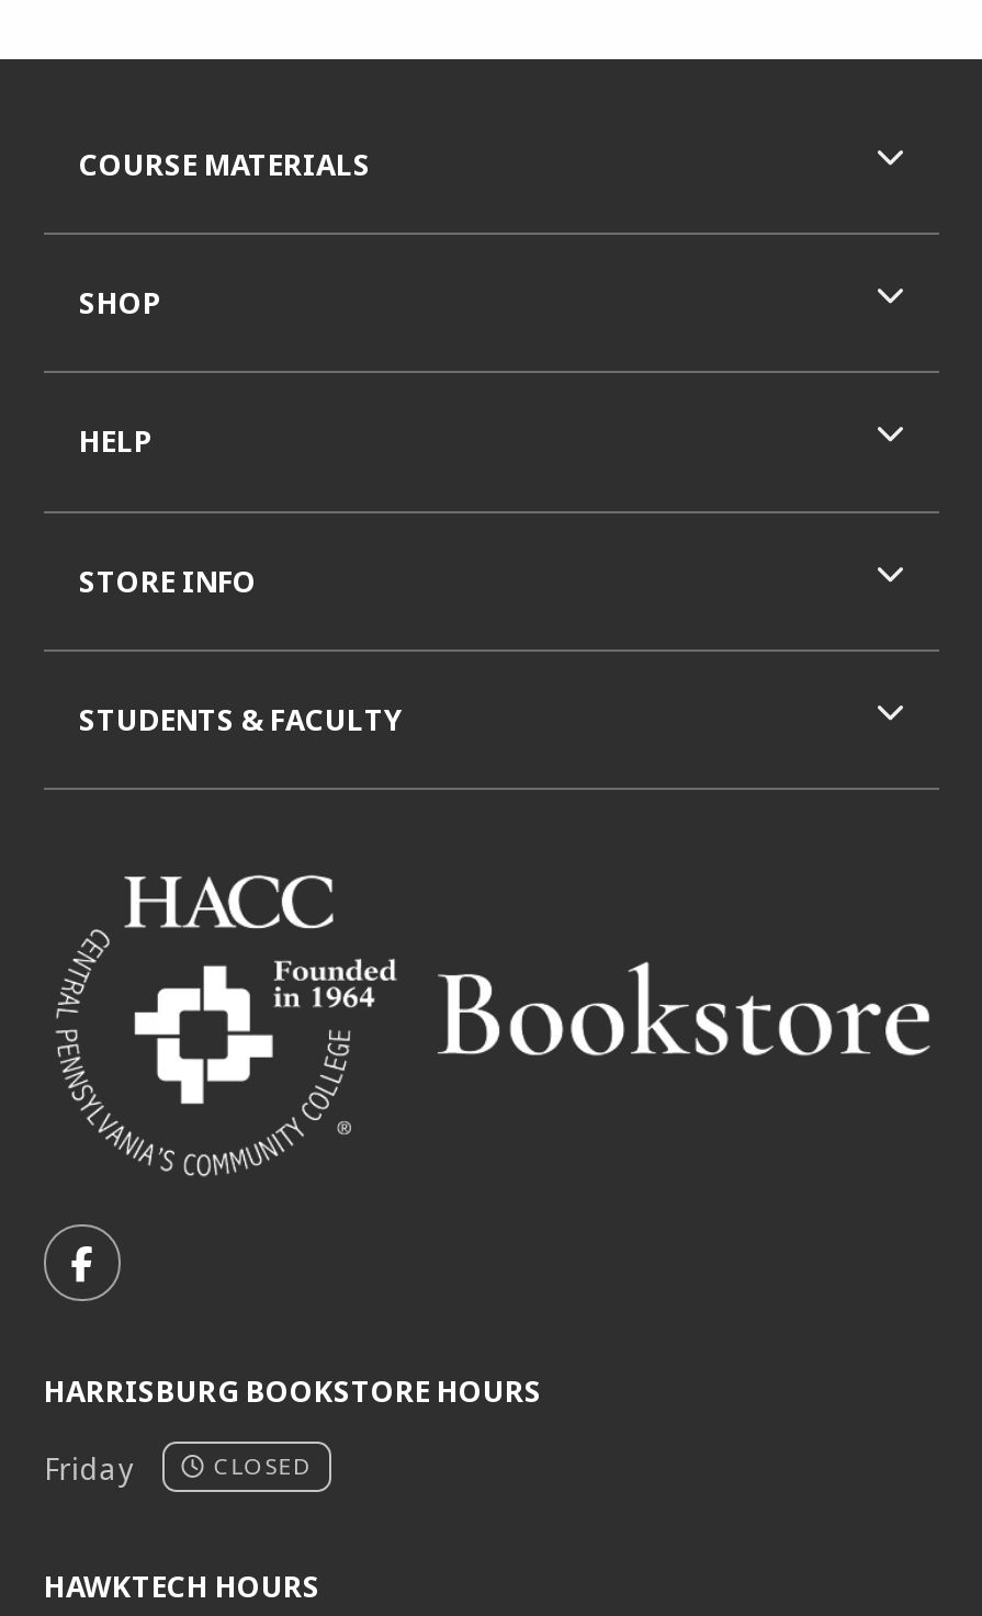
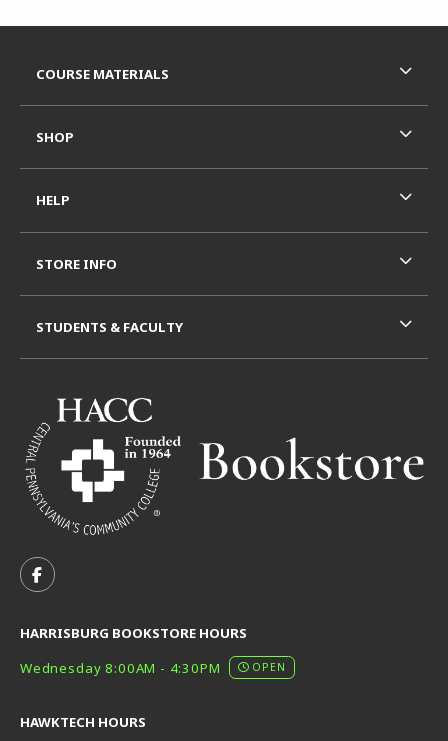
- Friday
- CLOSED
+ Wednesday 8:00AM - 4:30PM
+ OPEN
